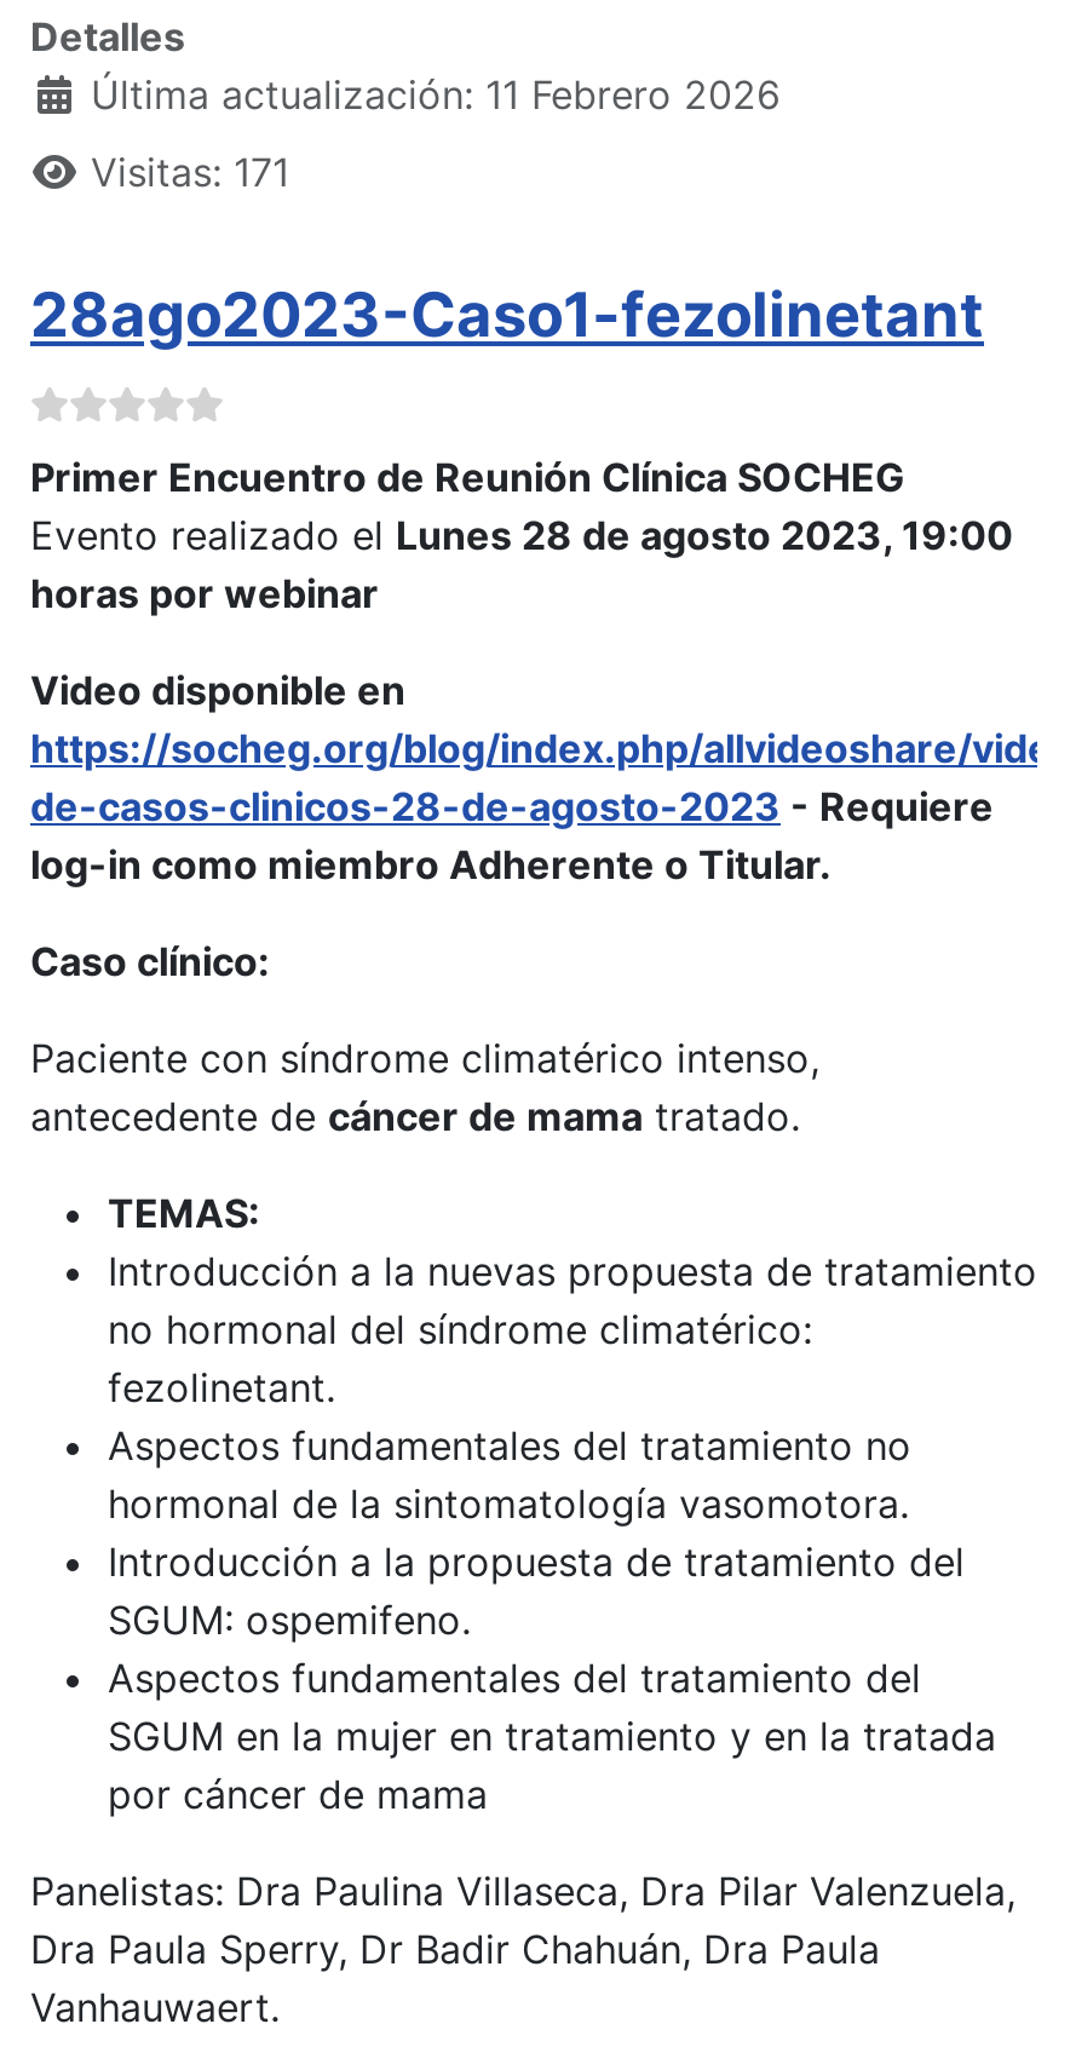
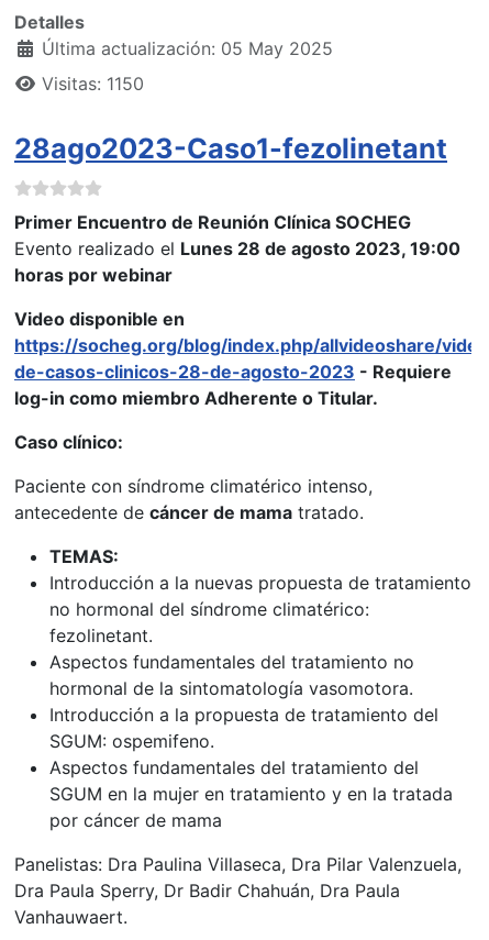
- Última actualización: 11 Febrero 2026
+ Última actualización: 05 May 2025

- Visitas: 171
+ Visitas: 1150
